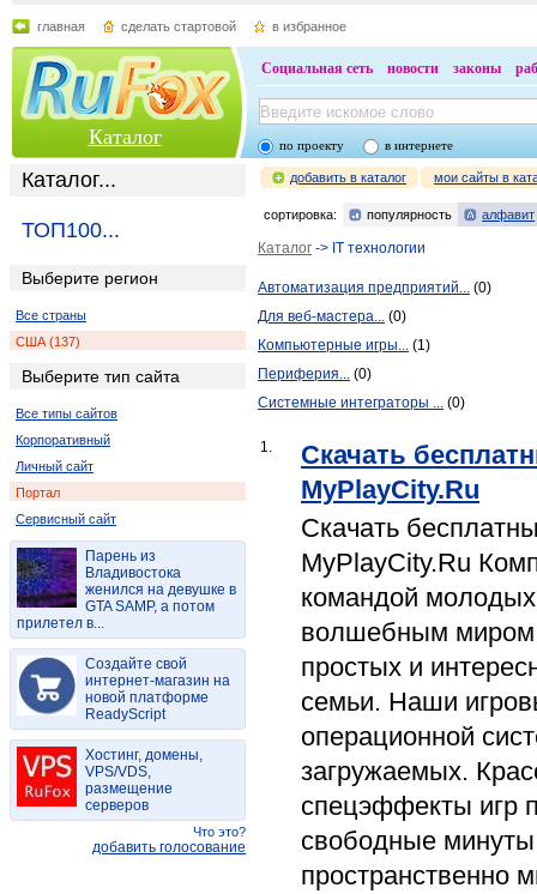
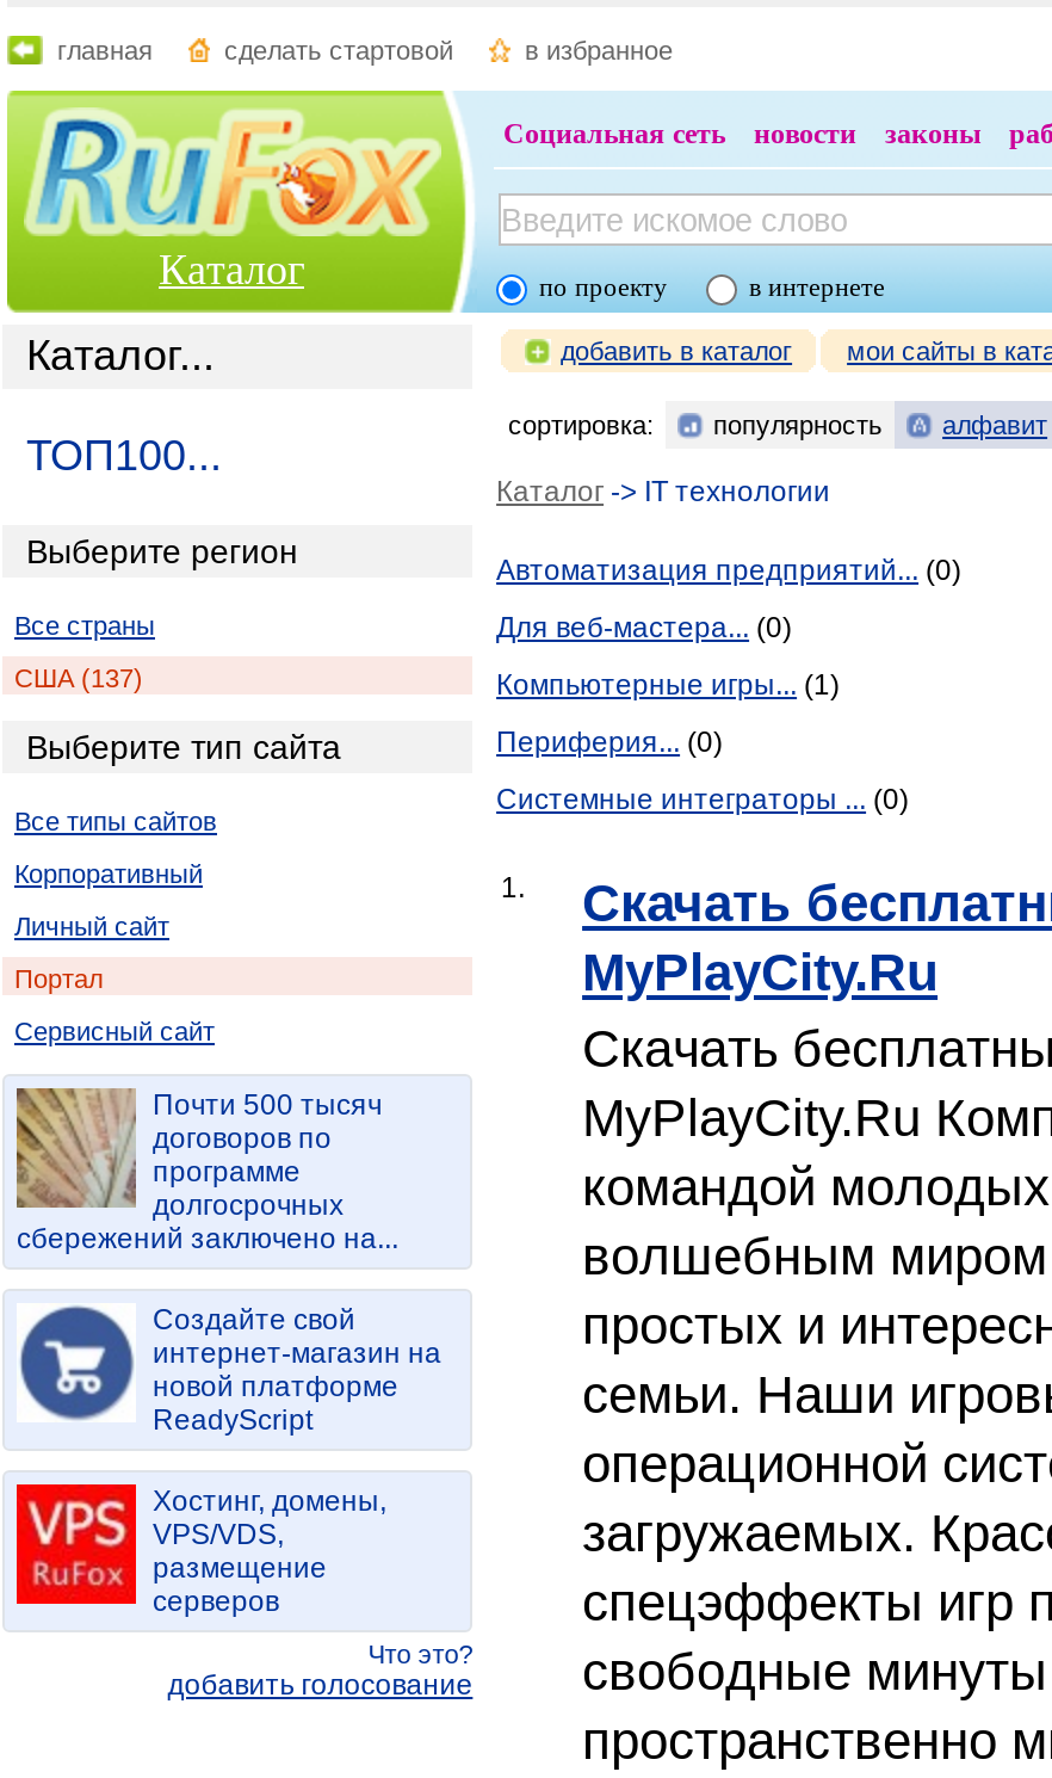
- [image]
- Парень из
- Владивостока
- женился на девушке в
- GTA SAMP, а потом
- прилетел в...
+ [image]
+ Почти 500 тысяч
+ договоров по
+ программе
+ долгосрочных
+ сбережений заключено на...
